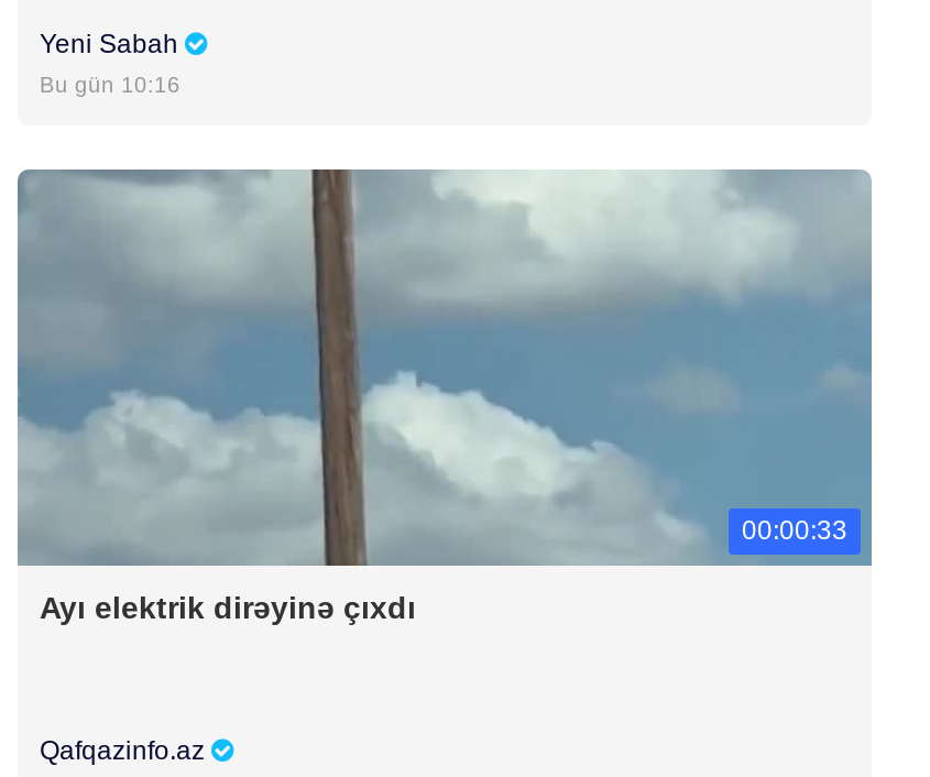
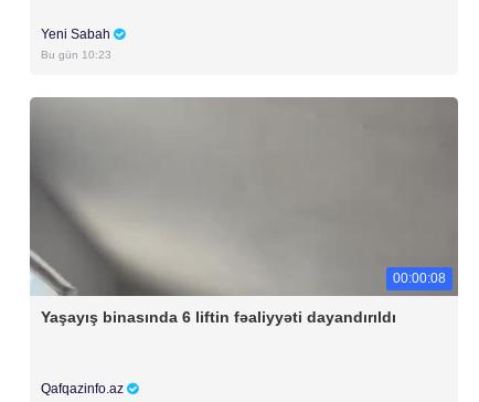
- Bu gün 10:16
+ Bu gün 10:23

- [image]
- 00:00:33
+ [image]
+ 00:00:08

- Ayı elektrik dirəyinə çıxdı
+ Yaşayış binasında 6 liftin fəaliyyəti dayandırıldı
